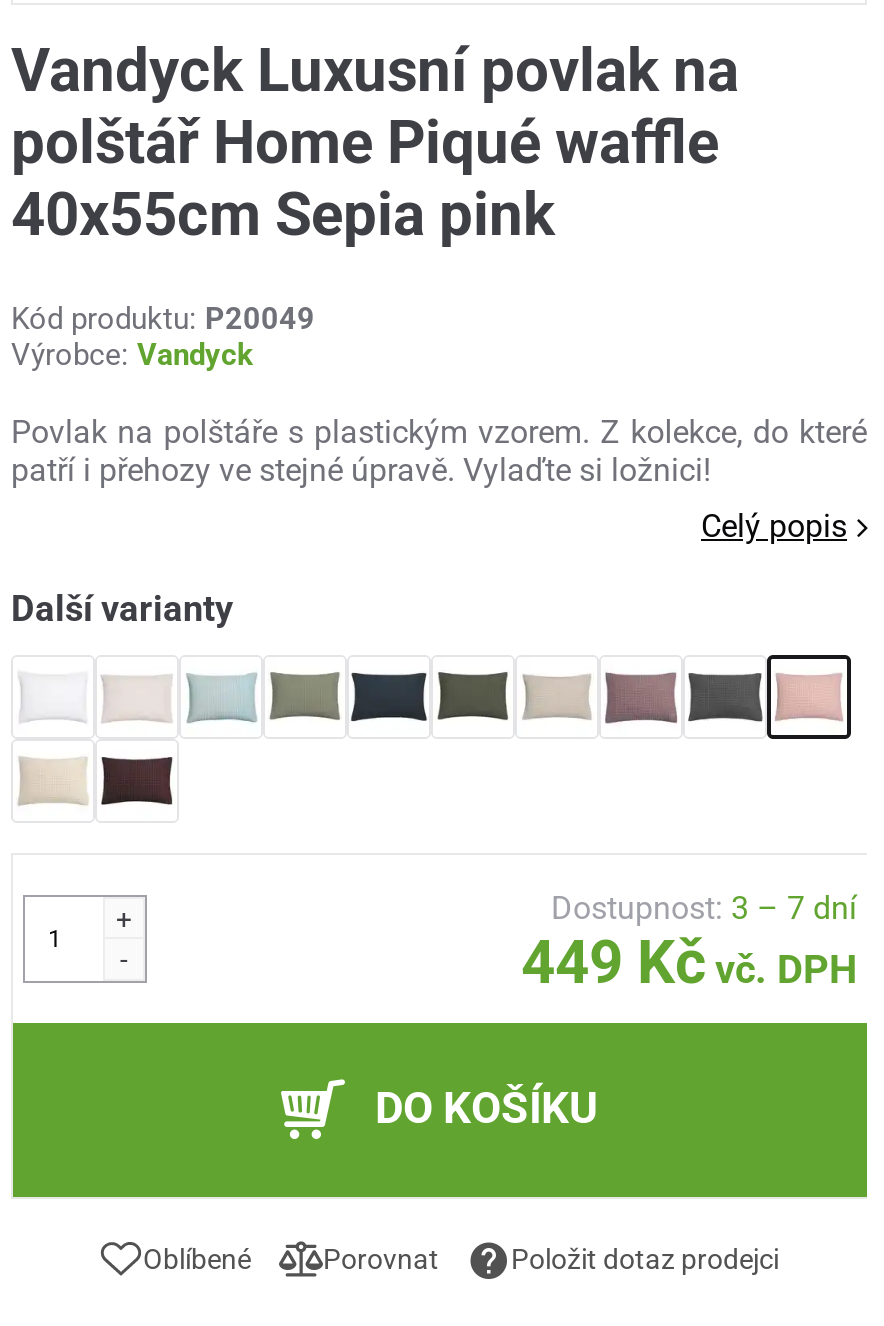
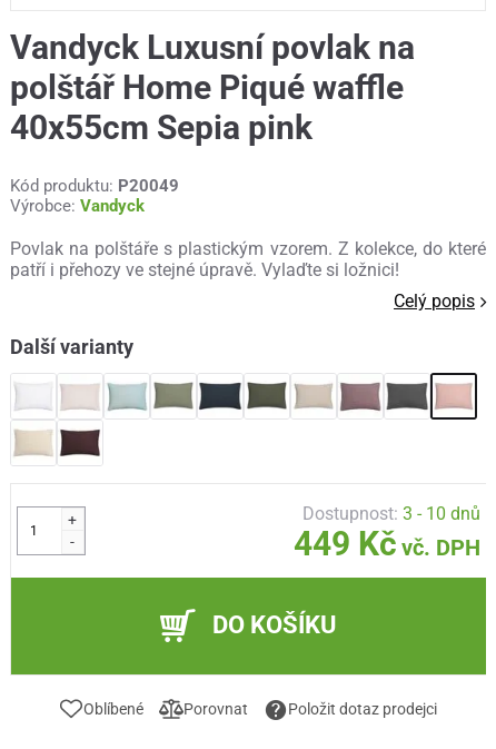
- Dostupnost: 3 – 7 dní
+ Dostupnost: 3 - 10 dnů
